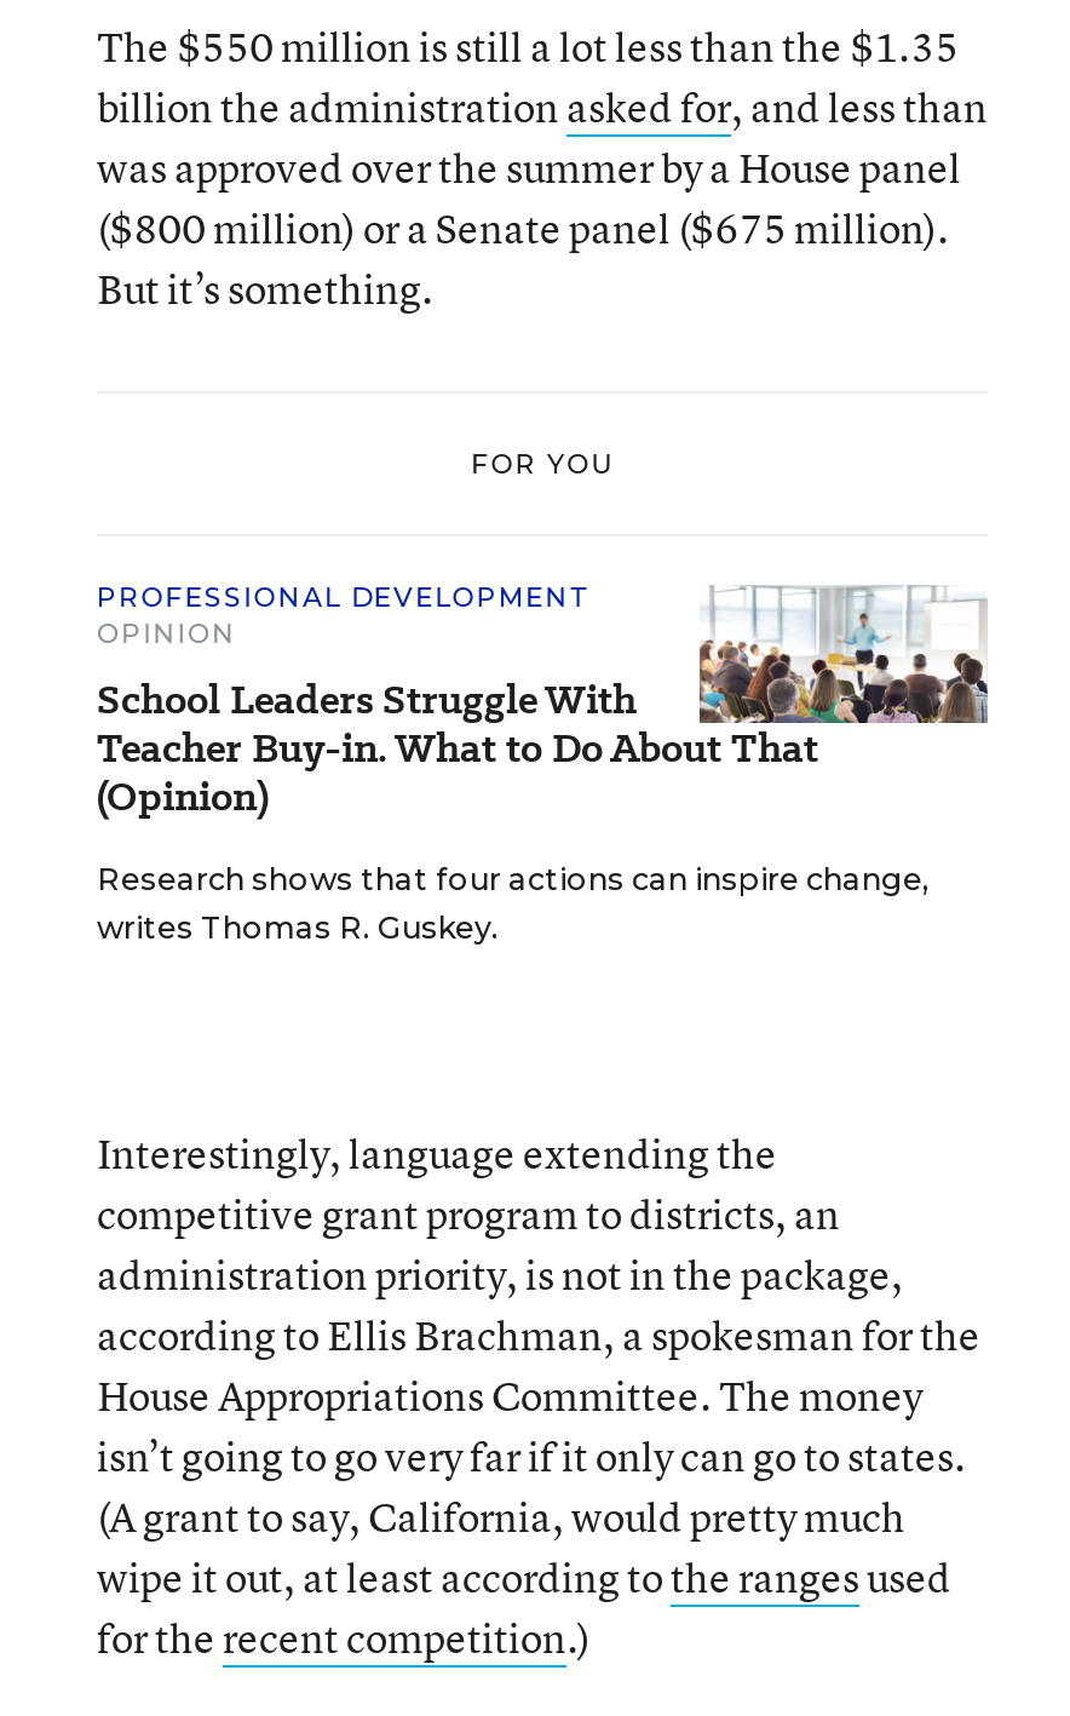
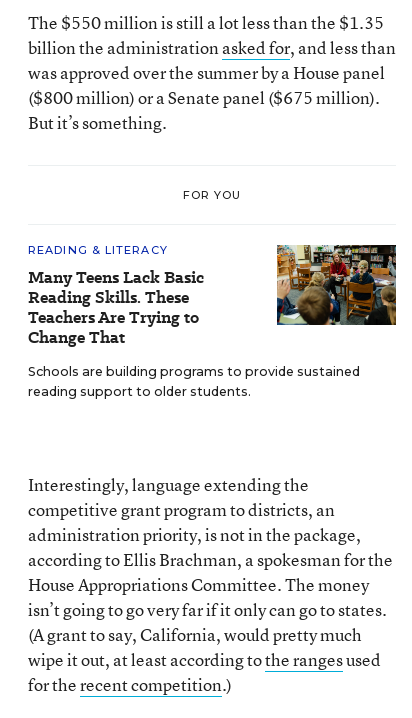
- PROFESSIONAL DEVELOPMENT
- OPINION
- School Leaders Struggle With
- Teacher Buy-in. What to Do About That
- (Opinion)
+ READING & LITERACY
+ Many Teens Lack Basic
+ Reading Skills. These
+ Teachers Are Trying to
+ Change That

- [image]
- Research shows that four actions can inspire change,
- writes Thomas R. Guskey.
+ [image]
+ Schools are building programs to provide sustained
+ reading support to older students.
